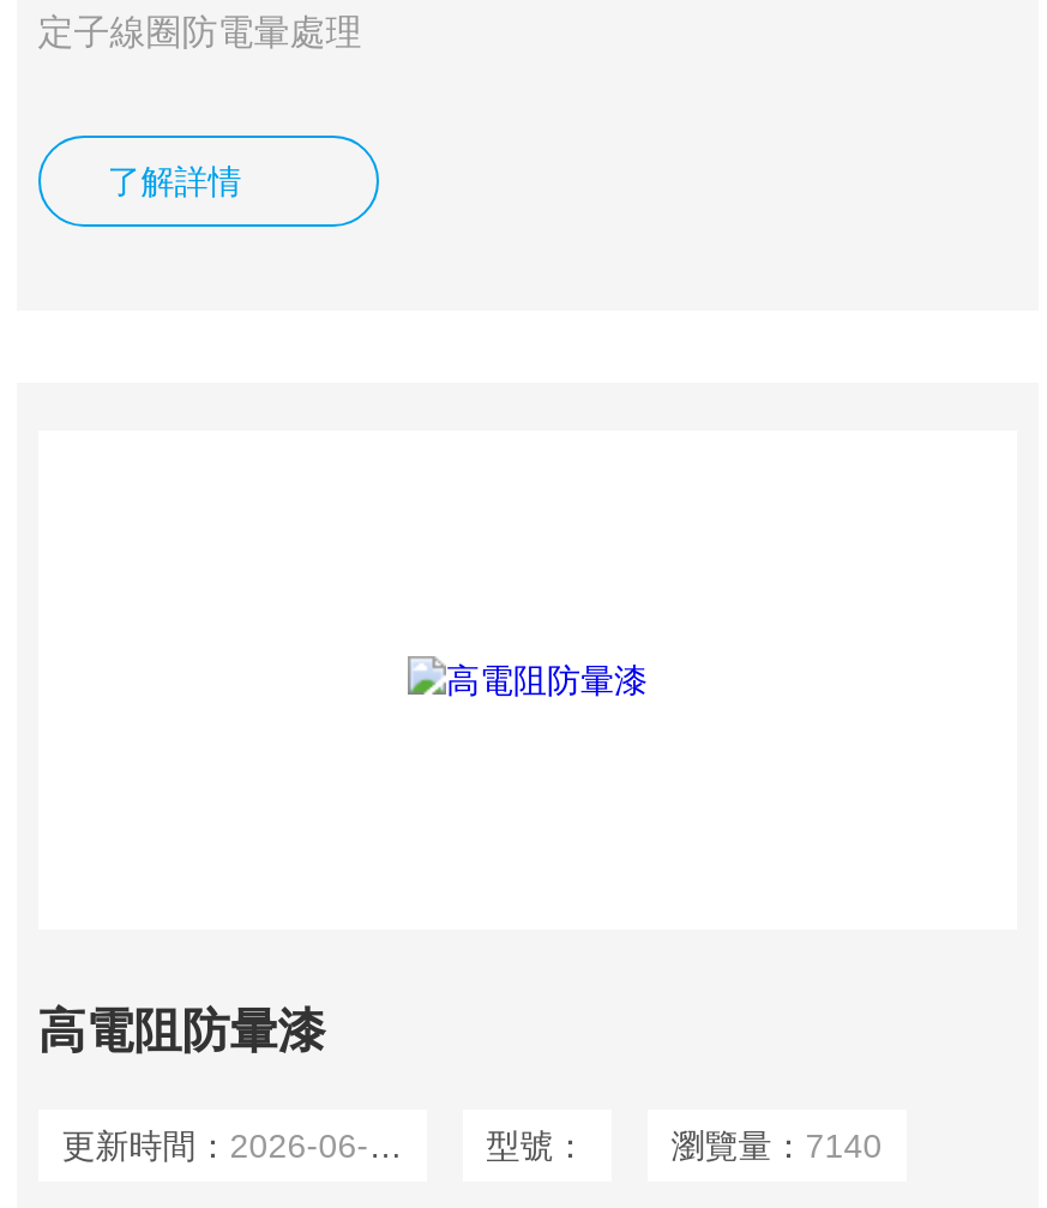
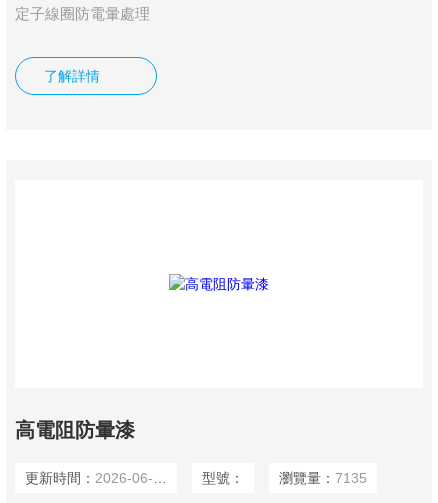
- 瀏覽量：7140
+ 瀏覽量：7135
